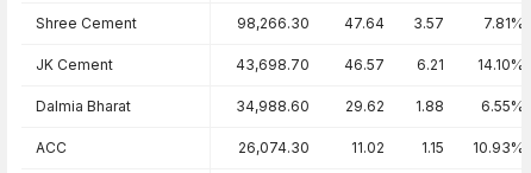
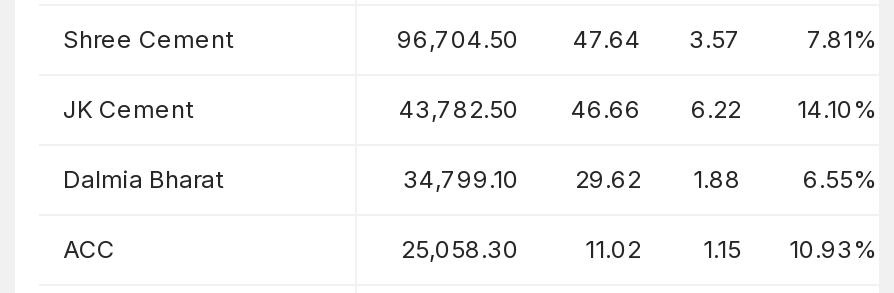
- 98,266.30 47.64 3.57
+ 96,704.50 47.64 3.57

- 43,698.70
+ 43,782.50

- 46.57
+ 46.66

- 6.21
+ 6.22

- 34,988.60 29.62 1.88
+ 34,799.10 29.62 1.88

- 26,074.30
+ 25,058.30
